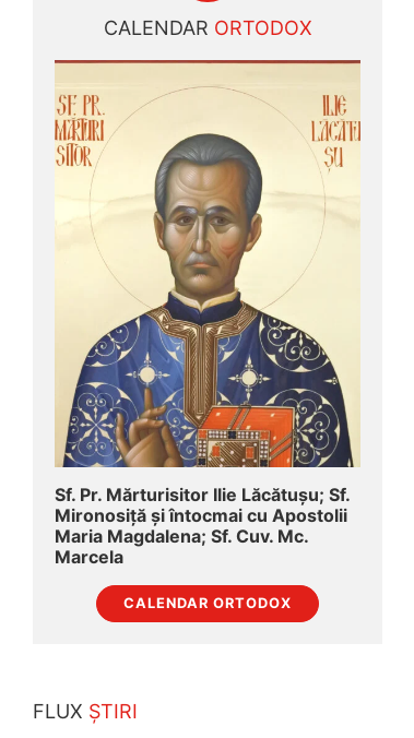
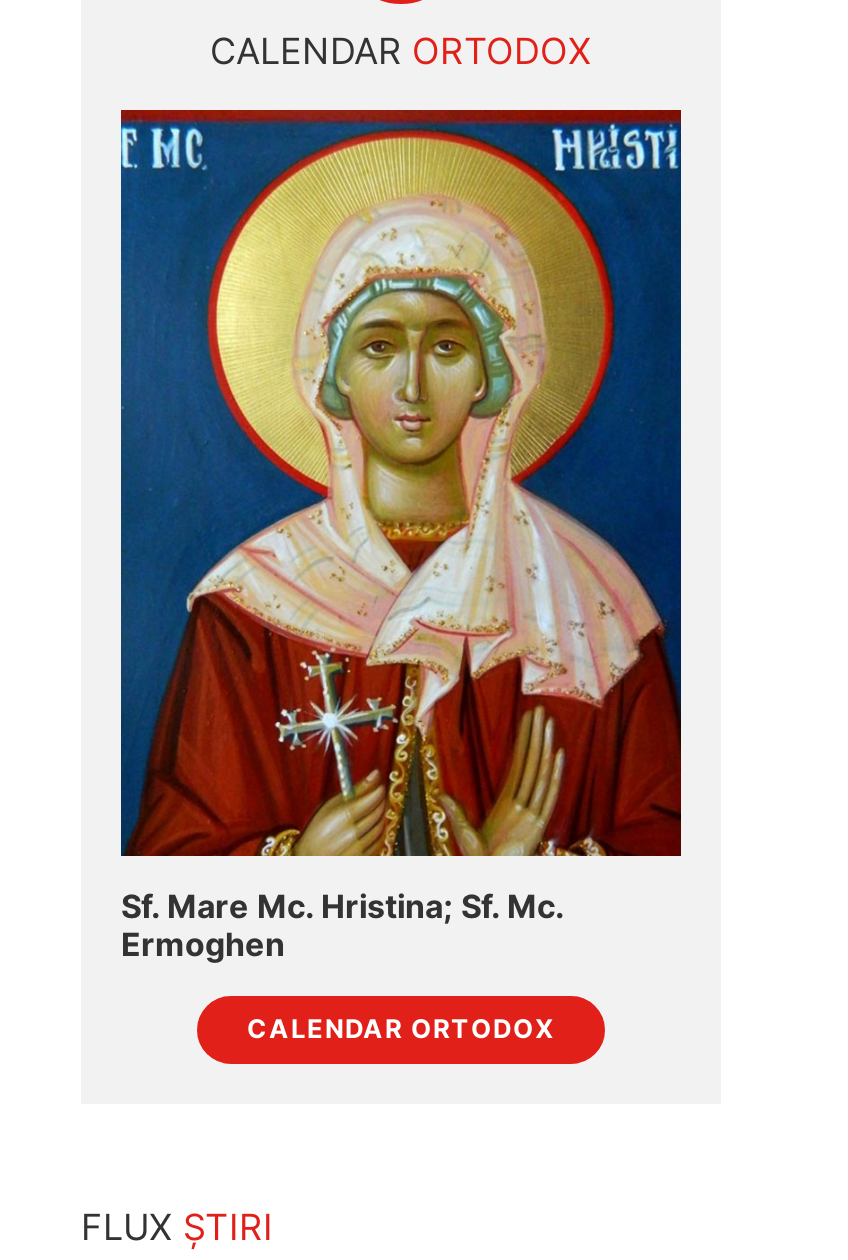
- [image]
+ [image]

- Sf. Pr. Mărturisitor Ilie Lăcătușu; Sf.
- Mironosiță şi întocmai cu Apostolii
- Maria Magdalena; Sf. Cuv. Mc.
- Marcela
+ Sf. Mare Mc. Hristina; Sf. Mc.
+ Ermoghen
